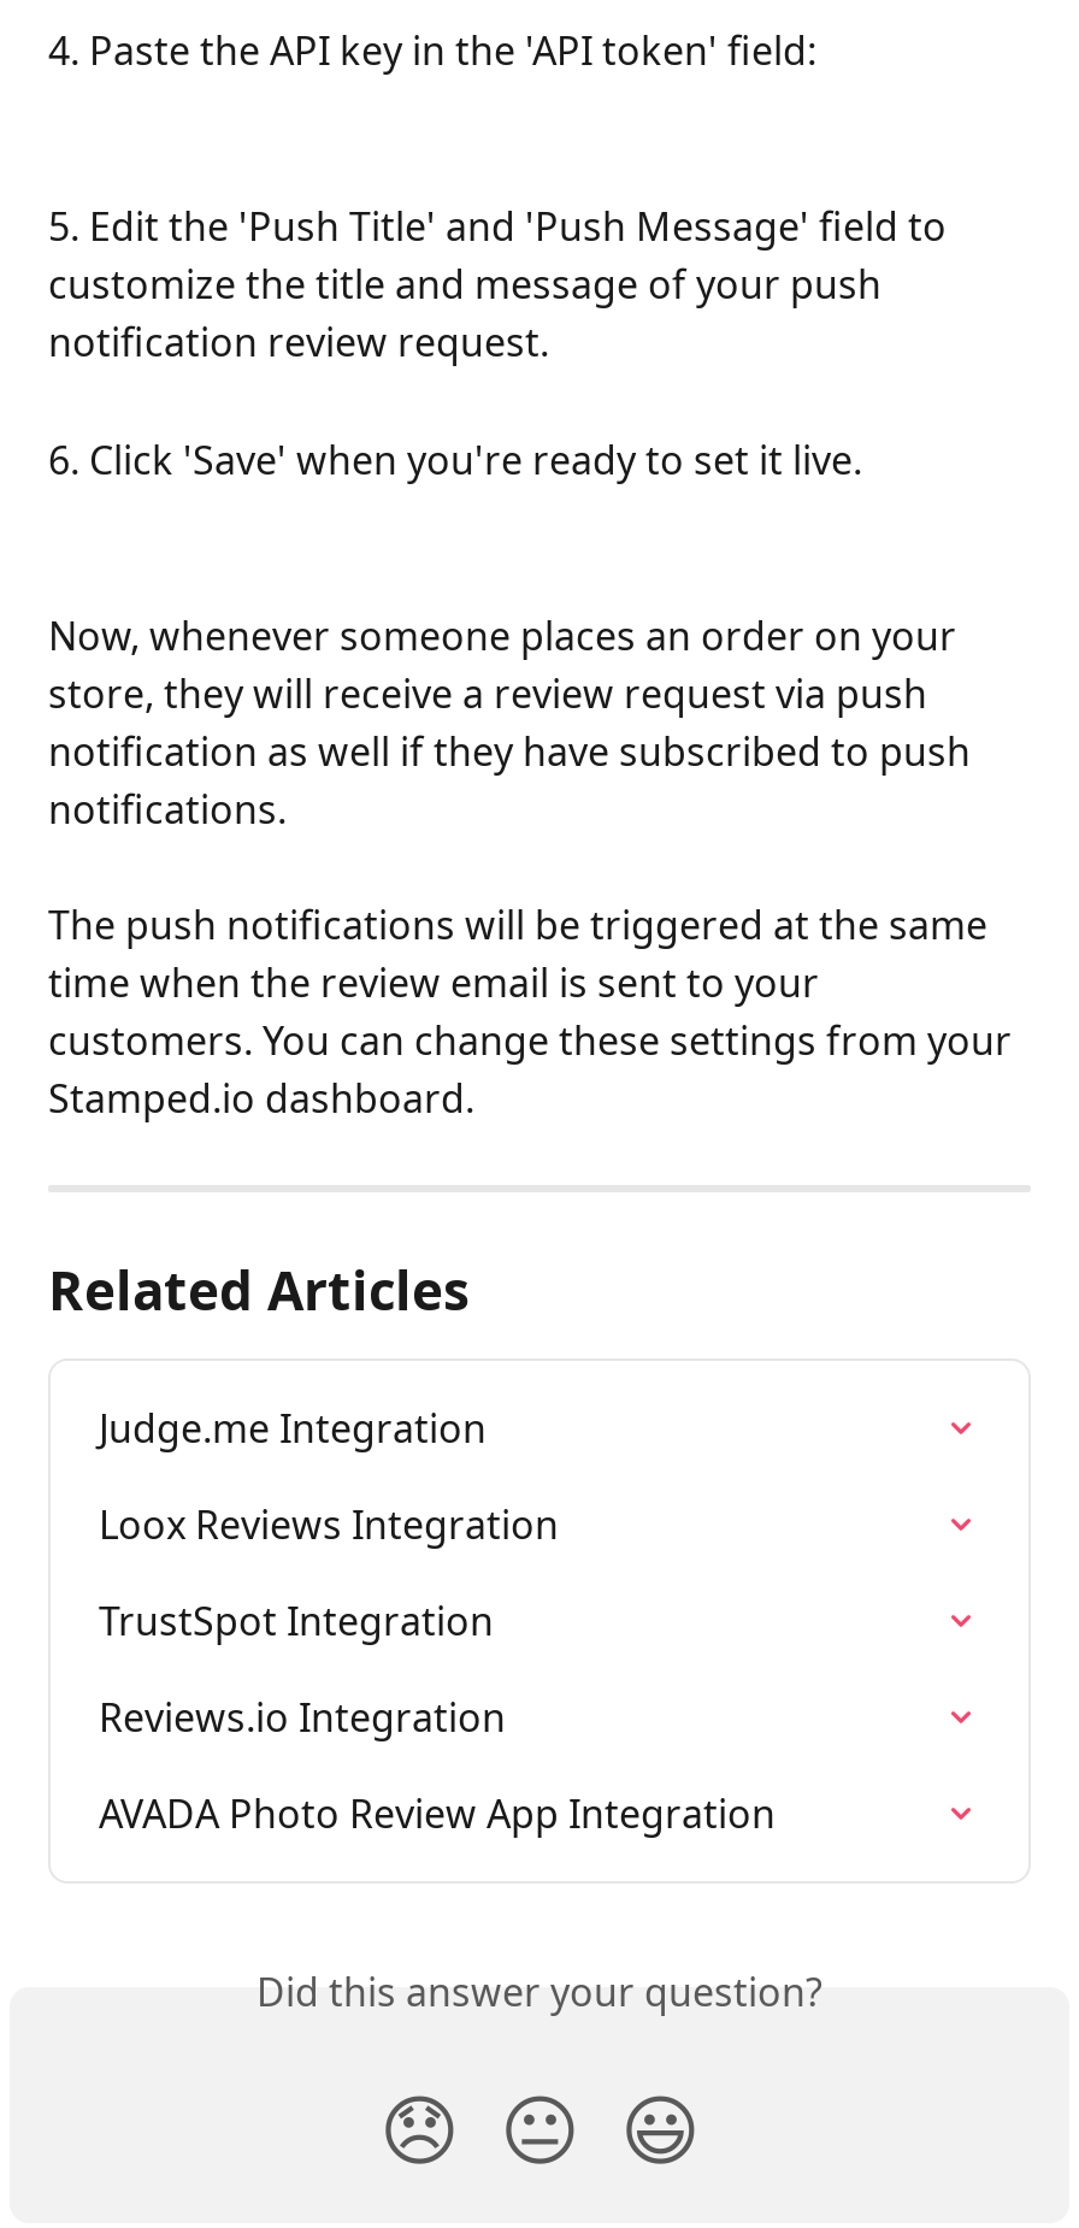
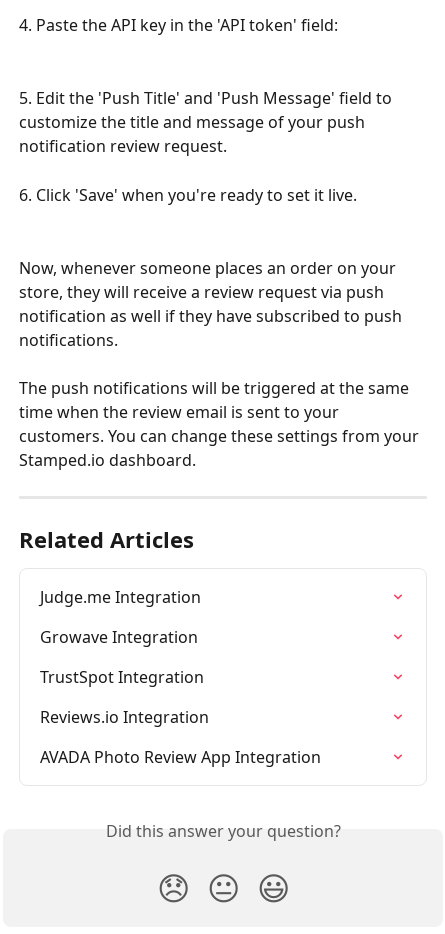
- Loox Reviews Integration
+ Growave Integration
